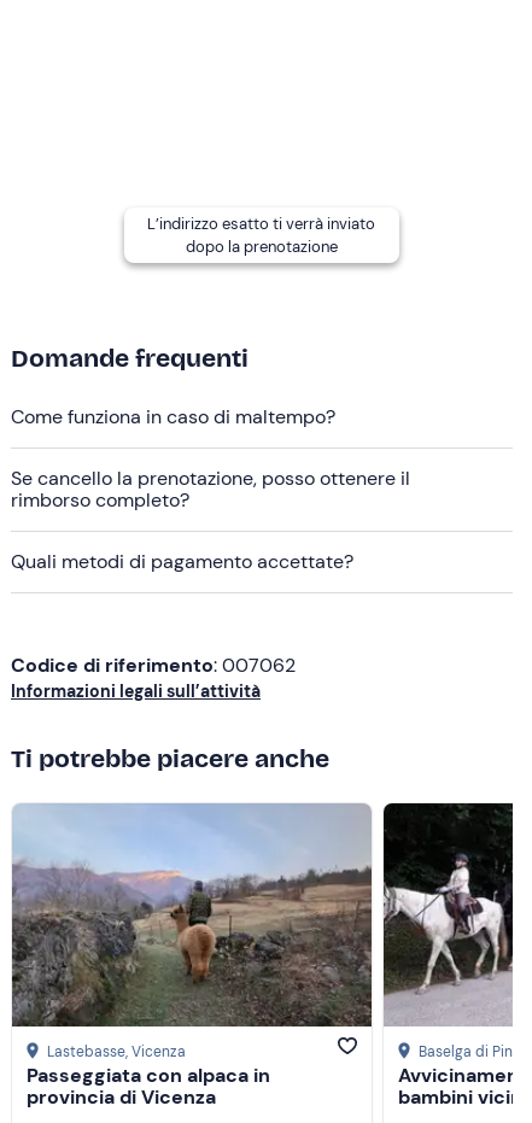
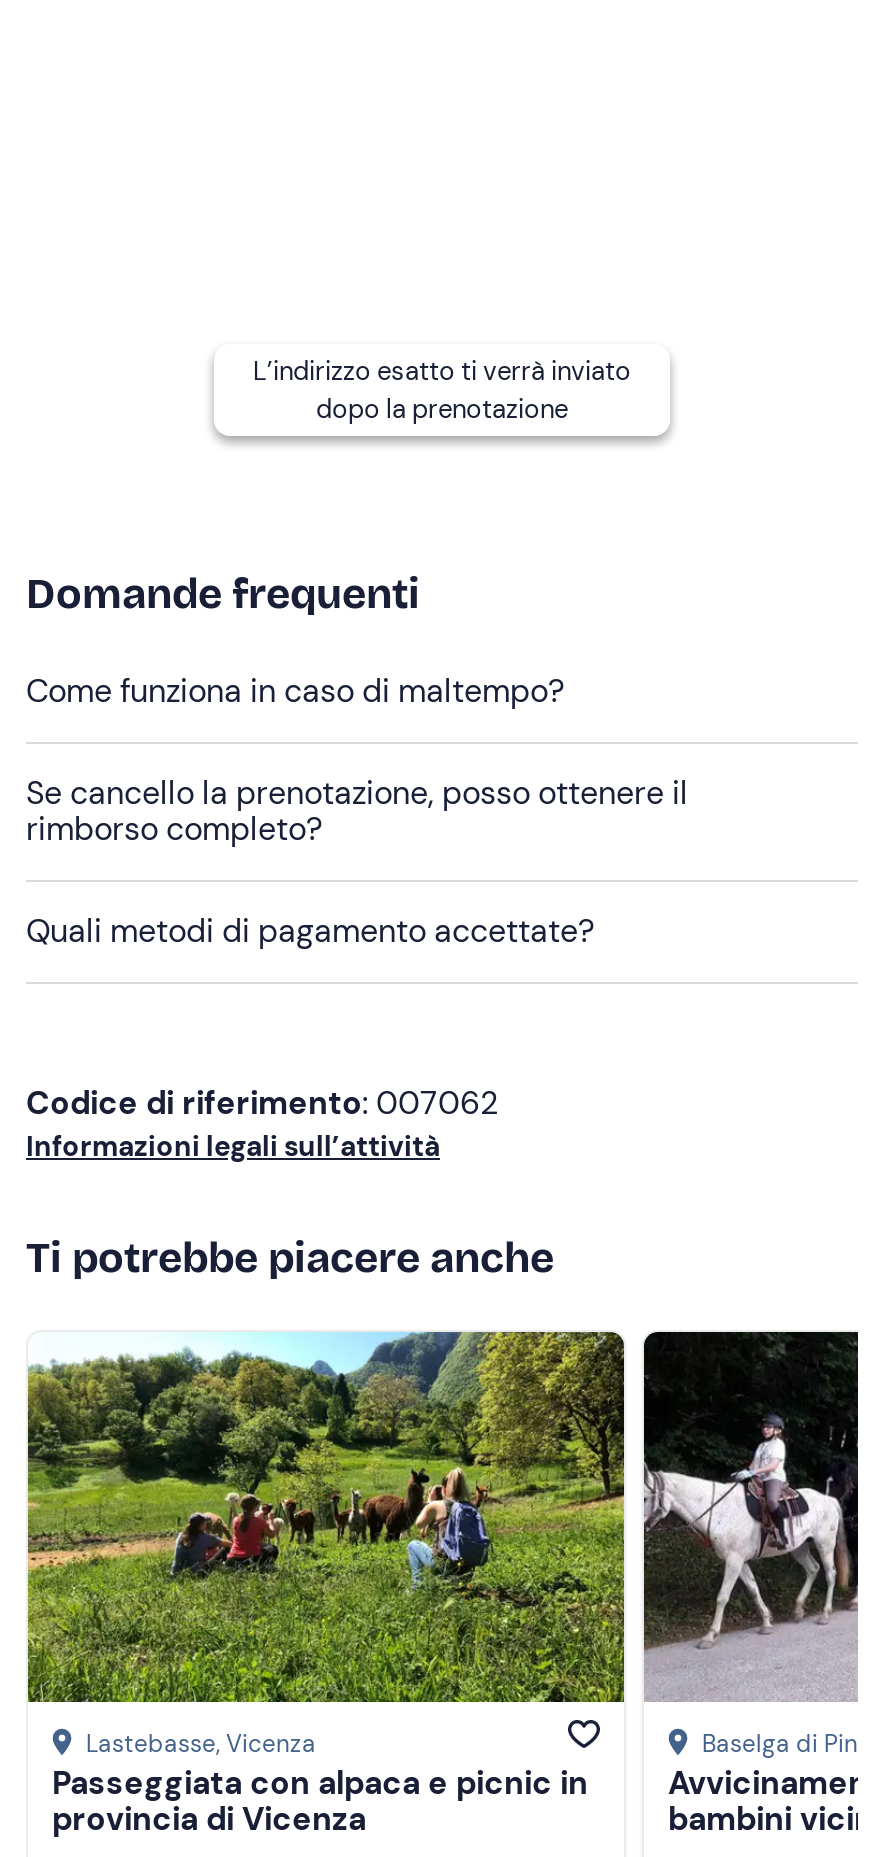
- [image]
- Passeggiata con alpaca in
+ [image]
+ Passeggiata con alpaca e picnic in
